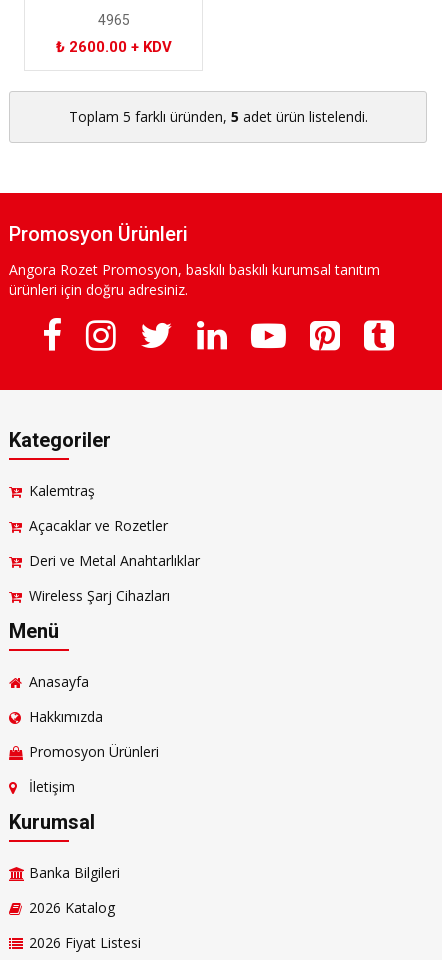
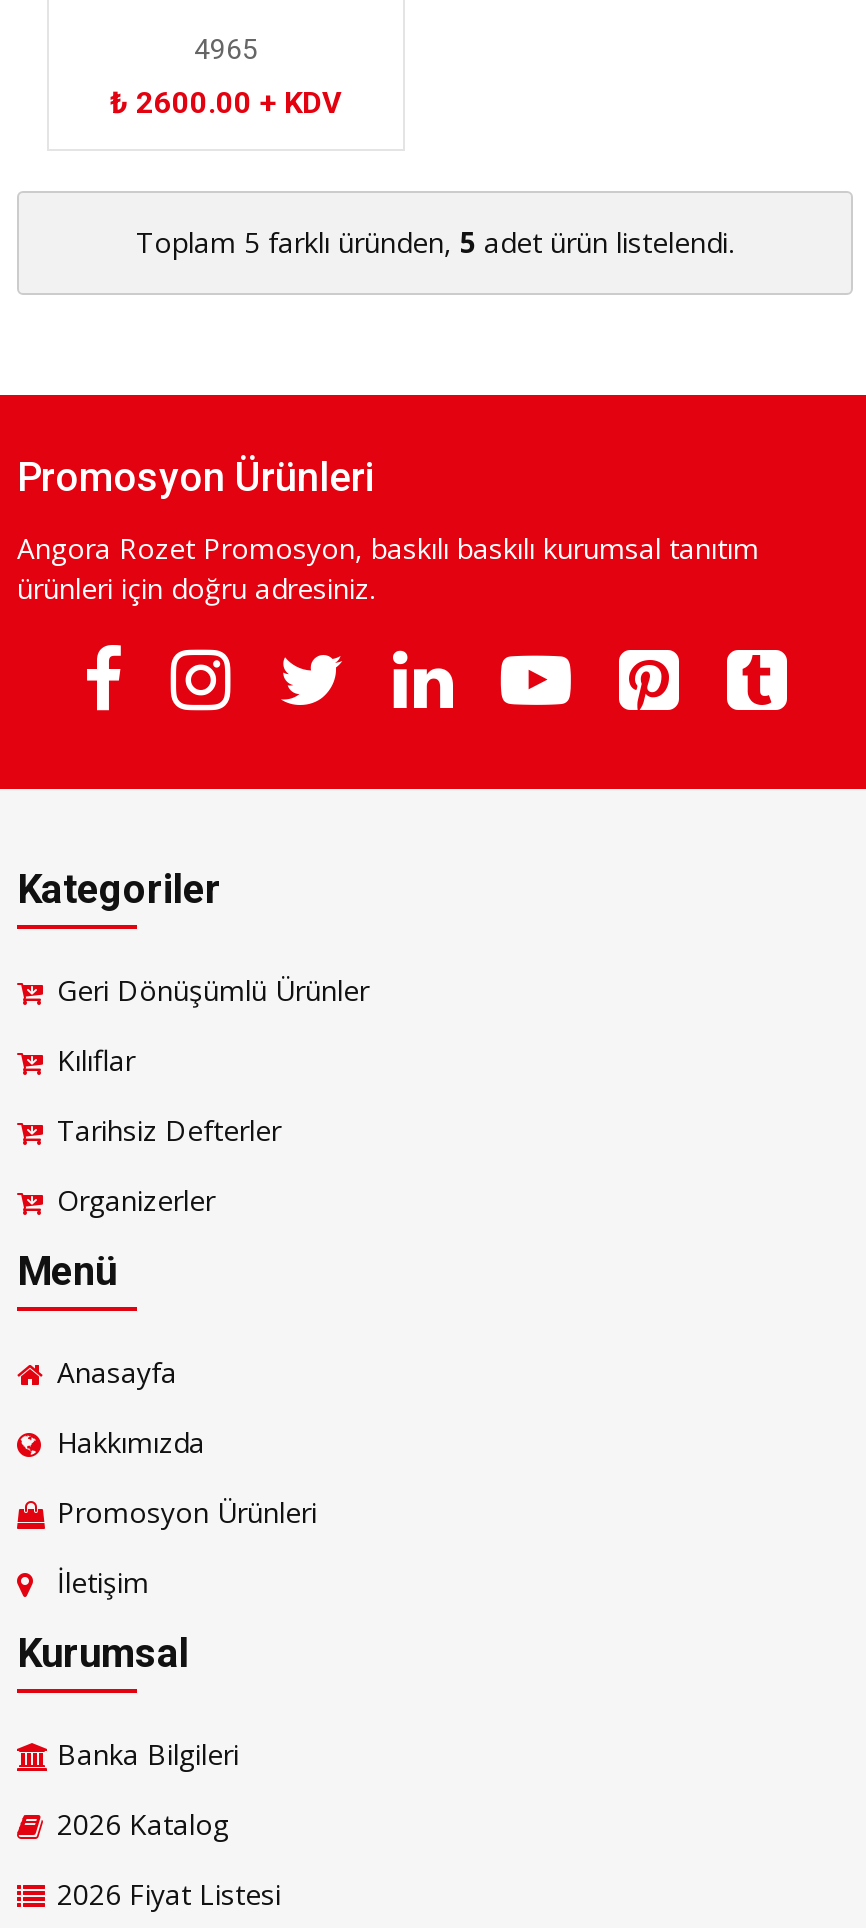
- Kalemtraş
+ Geri Dönüşümlü Ürünler

- Açacaklar ve Rozetler
+ Kılıflar

- Deri ve Metal Anahtarlıklar
+ Tarihsiz Defterler

- Wireless Şarj Cihazları
+ Organizerler
